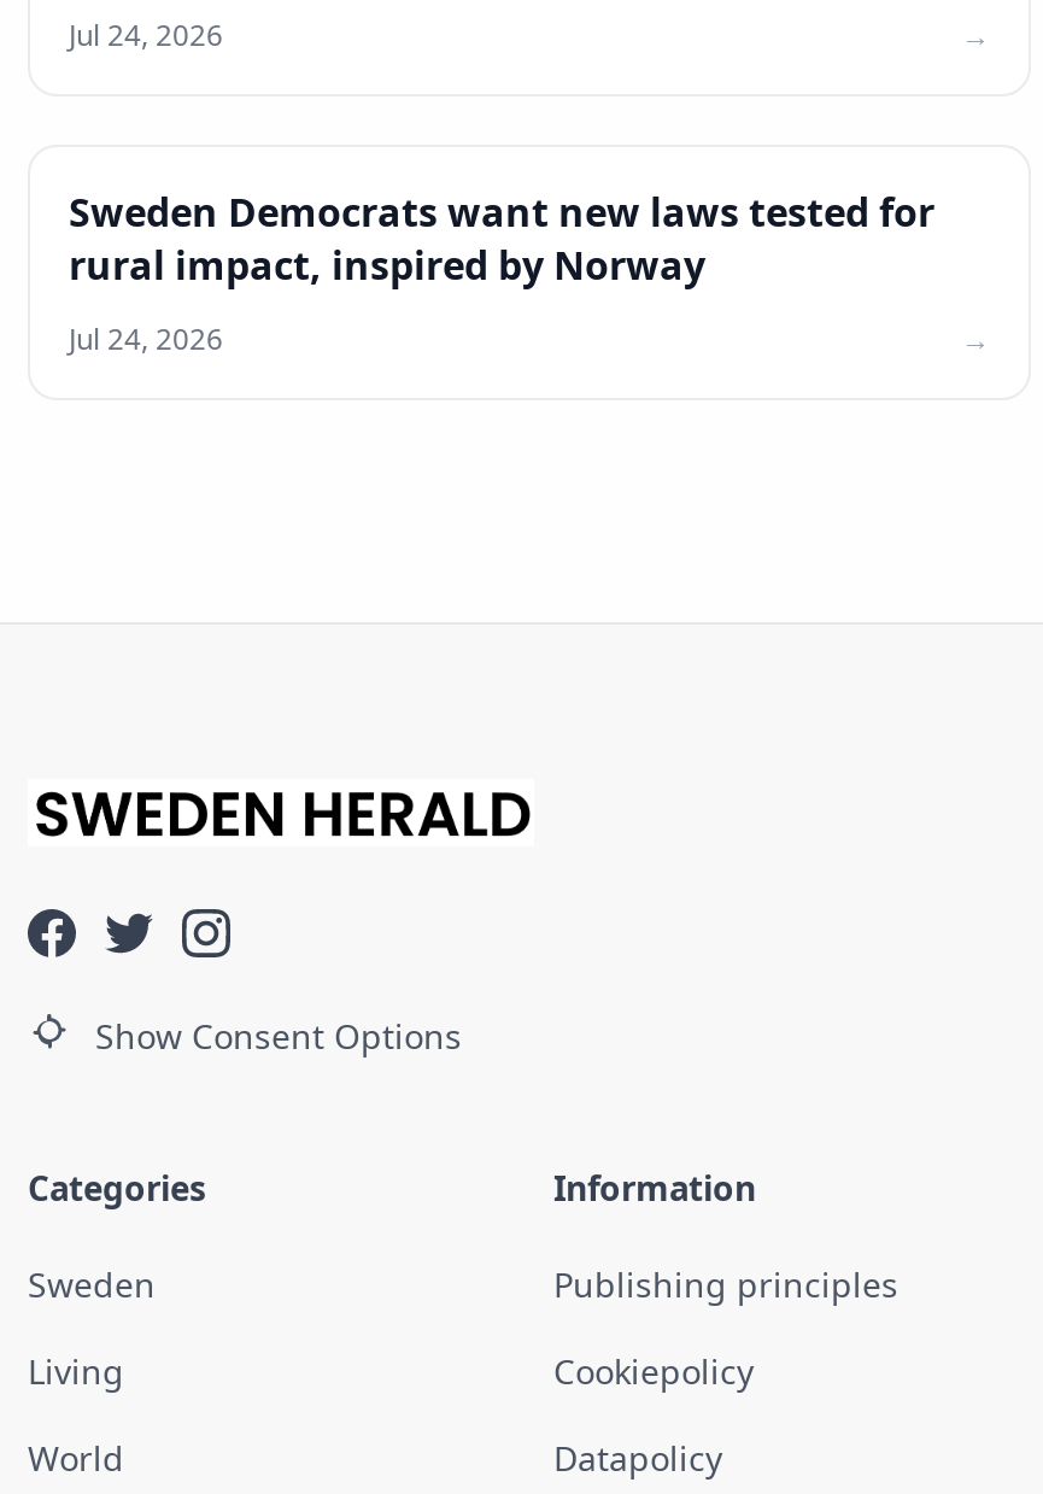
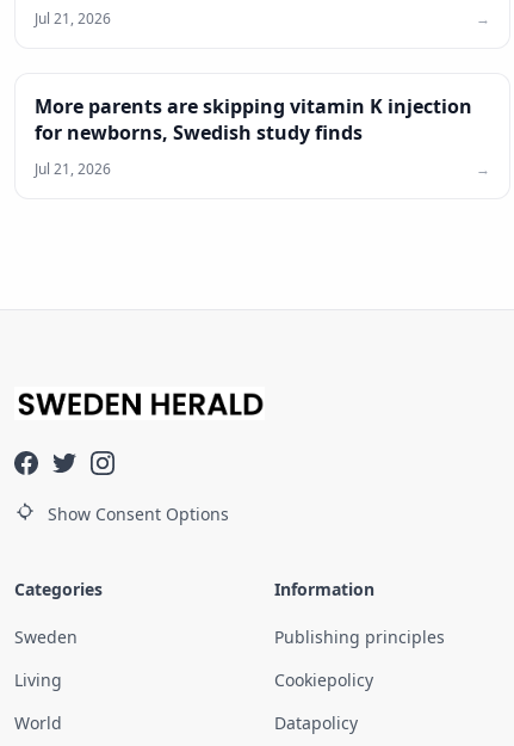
- Jul 24, 2026
+ Jul 21, 2026

- Sweden Democrats want new laws tested for
- rural impact, inspired by Norway
+ More parents are skipping vitamin K injection
+ for newborns, Swedish study finds

- Jul 24, 2026
+ Jul 21, 2026
